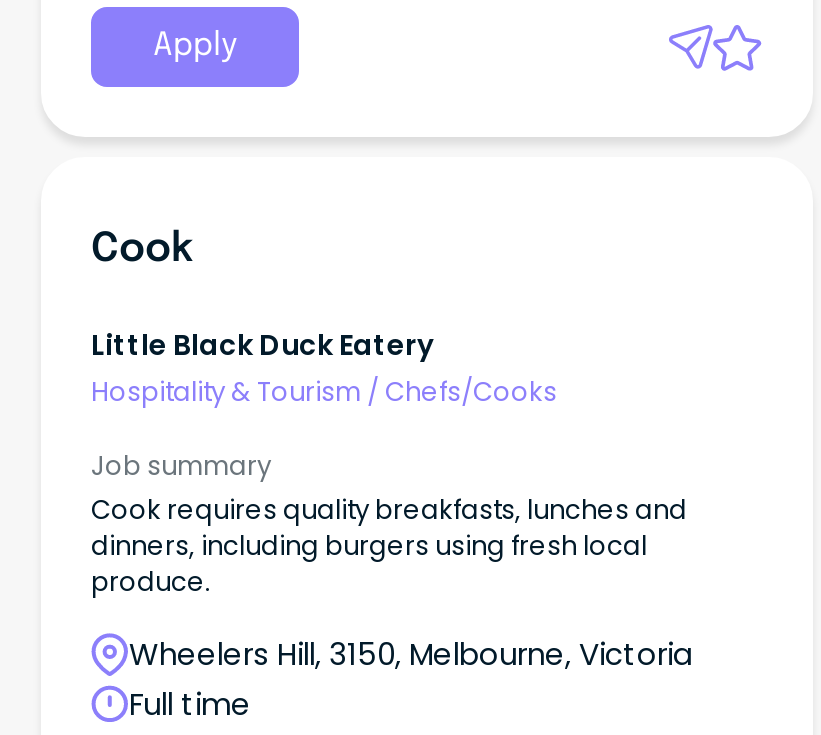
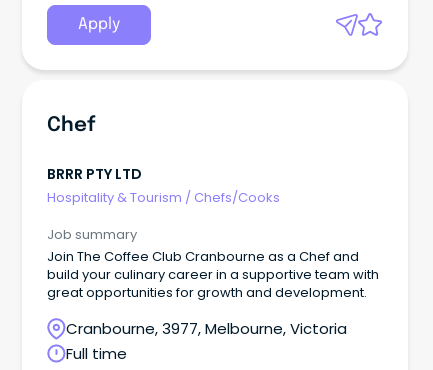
- Cook
+ Chef

- Little Black Duck Eatery
+ BRRR PTY LTD

- Cook requires quality breakfasts, lunches and
- dinners, including burgers using fresh local
- produce.
+ Join The Coffee Club Cranbourne as a Chef and
+ build your culinary career in a supportive team with
+ great opportunities for growth and development.

- Wheelers Hill, 3150, Melbourne, Victoria
+ Cranbourne, 3977, Melbourne, Victoria
